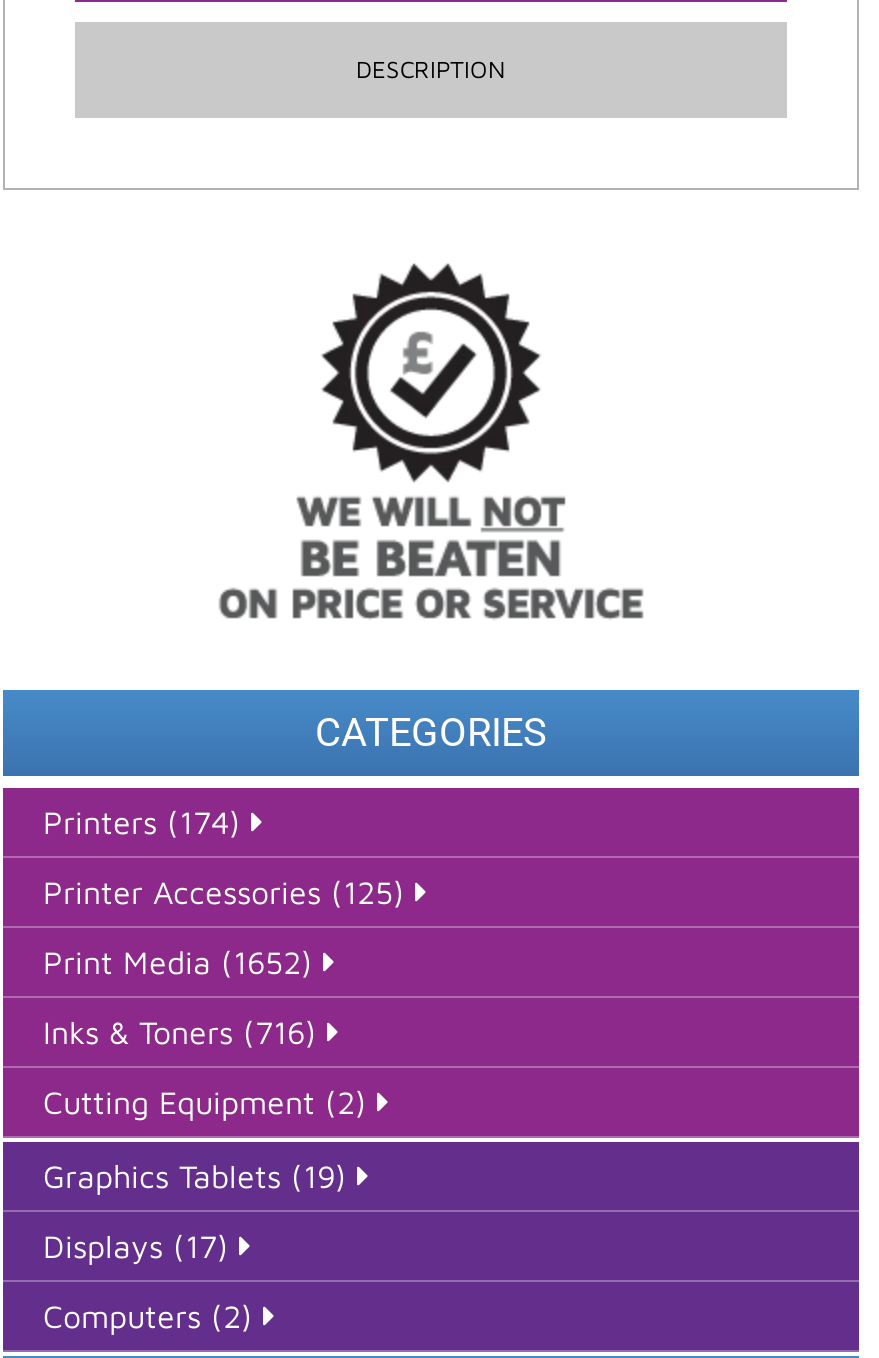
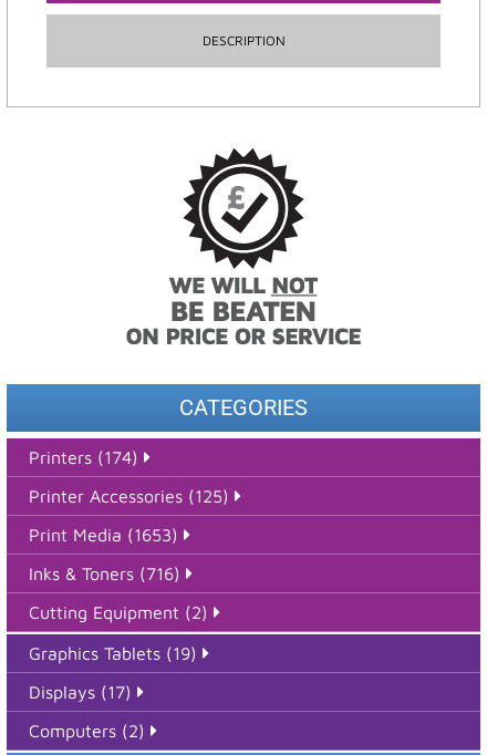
- Print Media (1652)
+ Print Media (1653)
